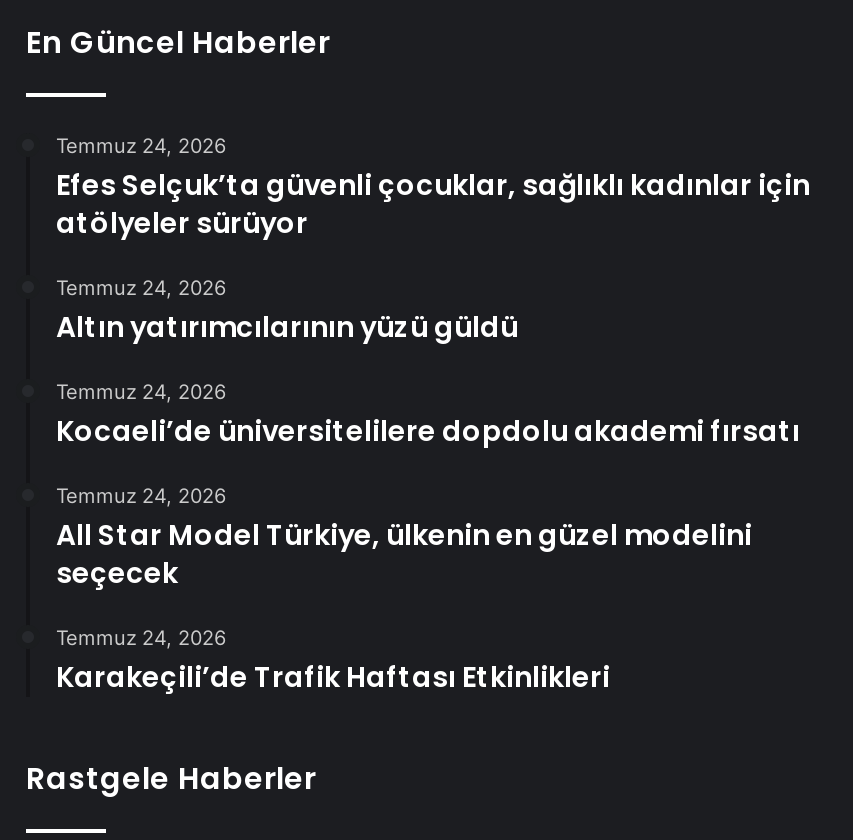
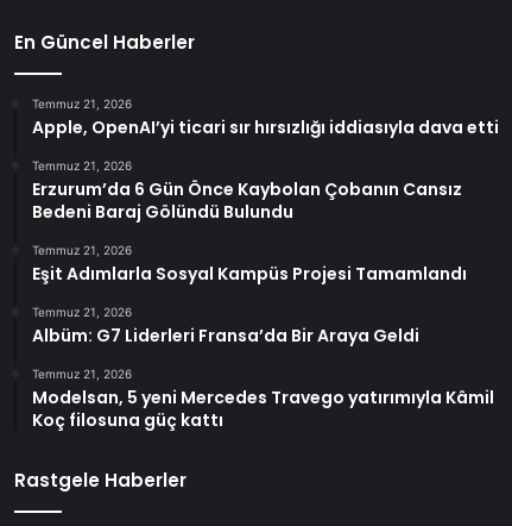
- Temmuz 24, 2026
- Efes Selçuk’ta güvenli çocuklar, sağlıklı kadınlar için
- atölyeler sürüyor
+ Temmuz 21, 2026
+ Apple, OpenAI’yi ticari sır hırsızlığı iddiasıyla dava etti

- Temmuz 24, 2026
- Altın yatırımcılarının yüzü güldü
+ Temmuz 21, 2026
+ Erzurum’da 6 Gün Önce Kaybolan Çobanın Cansız
+ Bedeni Baraj Gölündü Bulundu

- Temmuz 24, 2026
- Kocaeli’de üniversitelilere dopdolu akademi fırsatı
+ Temmuz 21, 2026
+ Eşit Adımlarla Sosyal Kampüs Projesi Tamamlandı

- Temmuz 24, 2026
- All Star Model Türkiye, ülkenin en güzel modelini
- seçecek
+ Temmuz 21, 2026
+ Albüm: G7 Liderleri Fransa’da Bir Araya Geldi

- Temmuz 24, 2026
- Karakeçili’de Trafik Haftası Etkinlikleri
+ Temmuz 21, 2026
+ Modelsan, 5 yeni Mercedes Travego yatırımıyla Kâmil
+ Koç filosuna güç kattı
